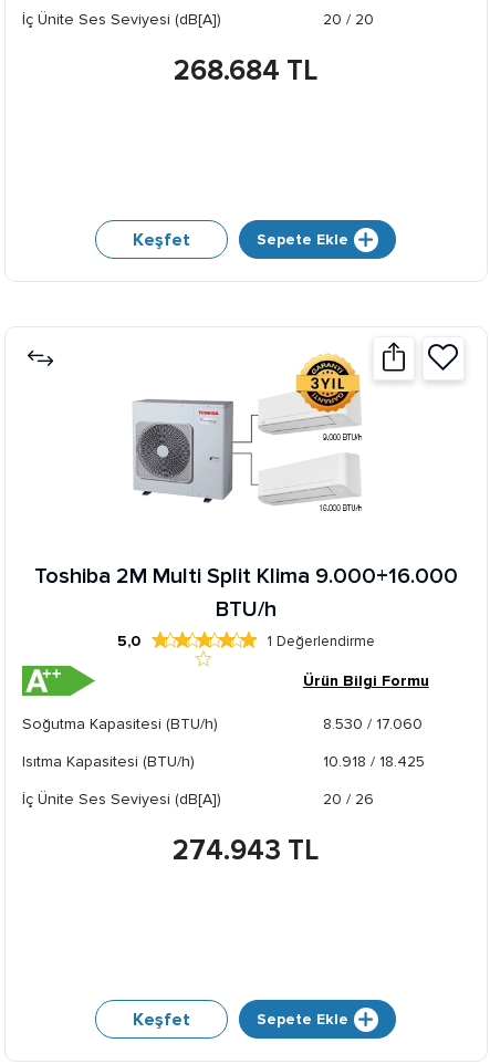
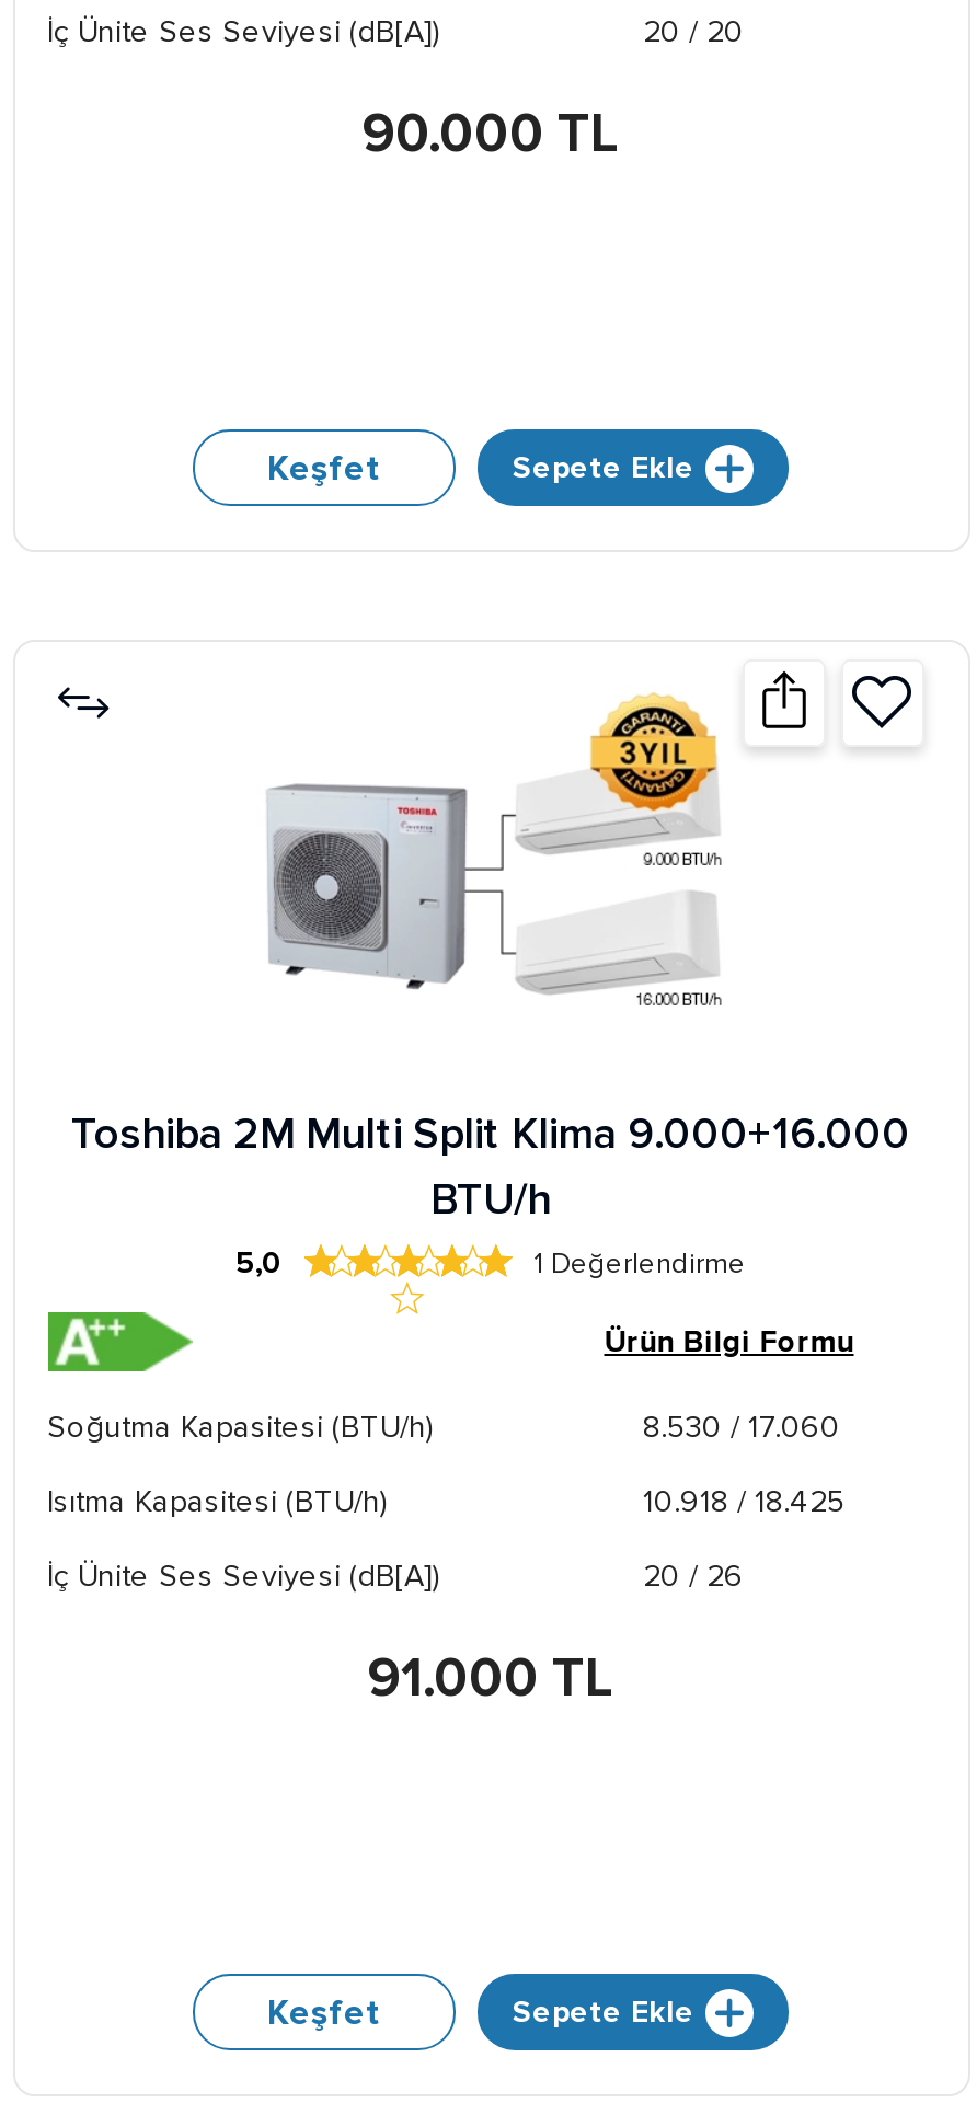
- 268.684 TL
+ 90.000 TL

- 274.943 TL
+ 91.000 TL
